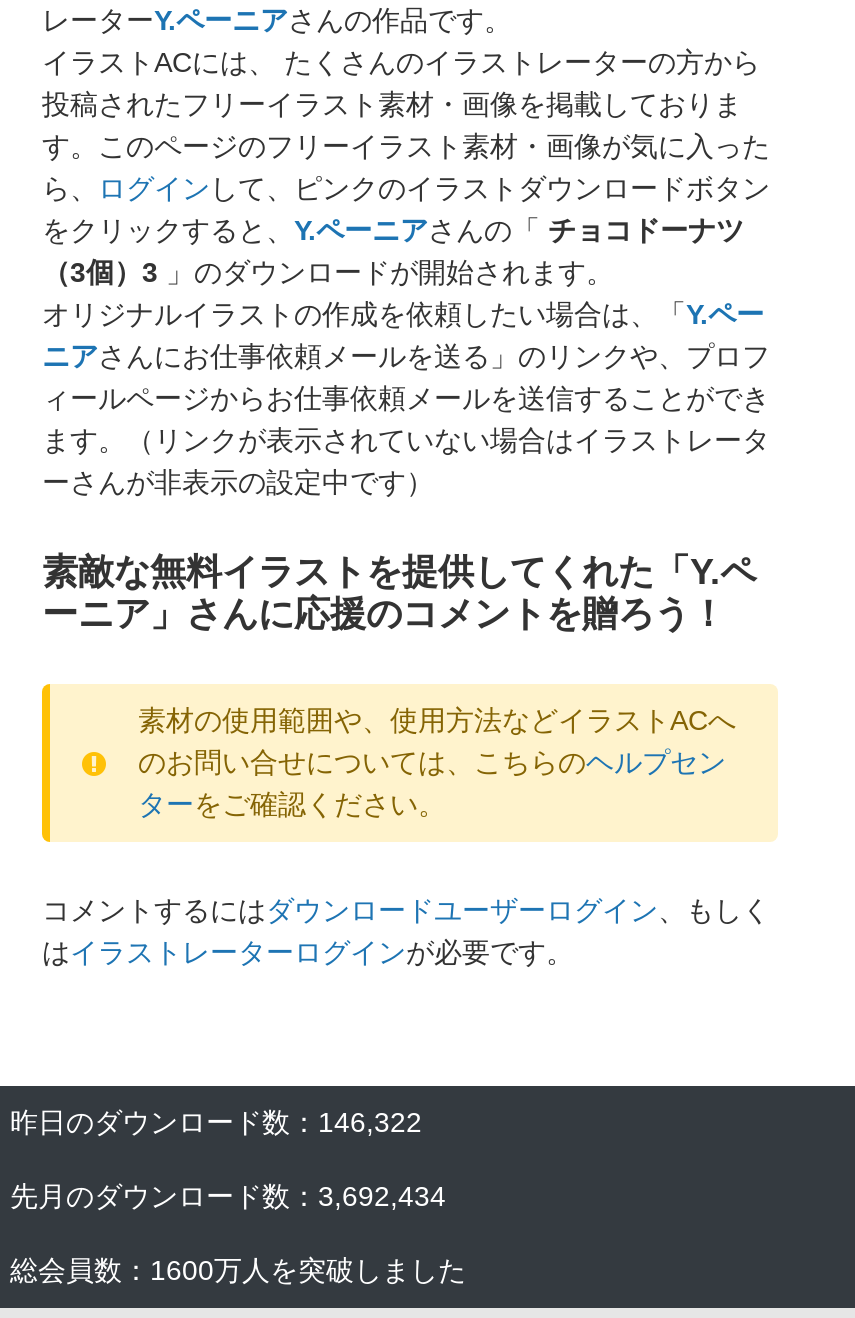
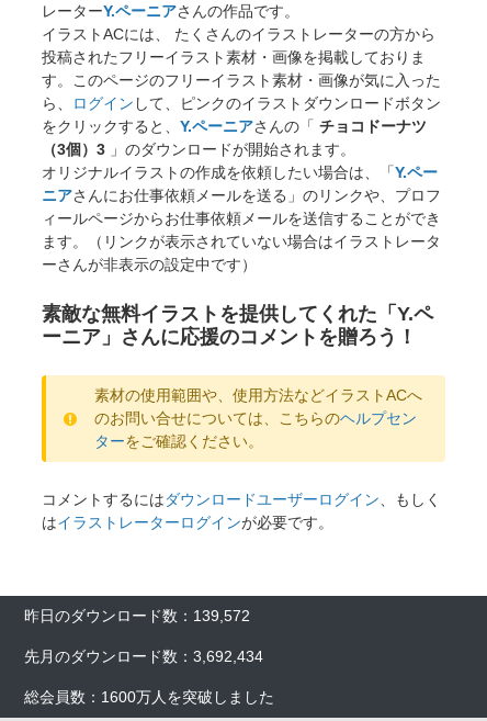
- 昨日のダウンロード数：146,322
+ 昨日のダウンロード数：139,572
